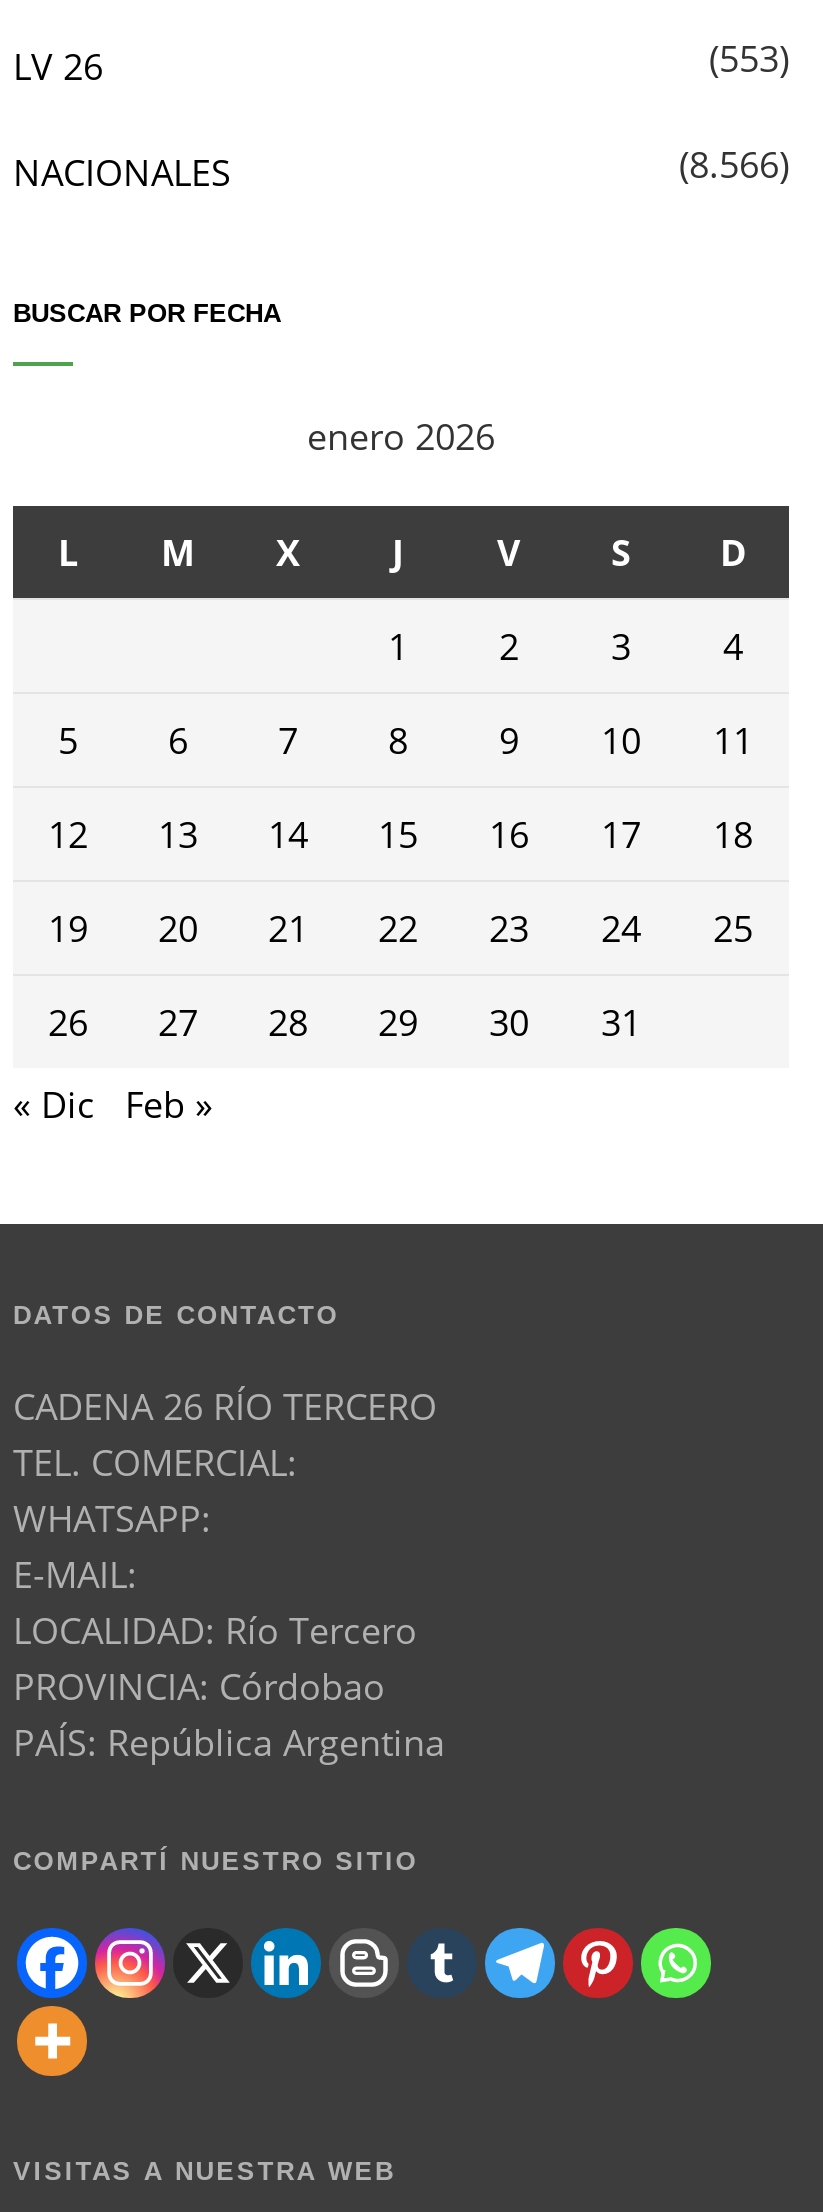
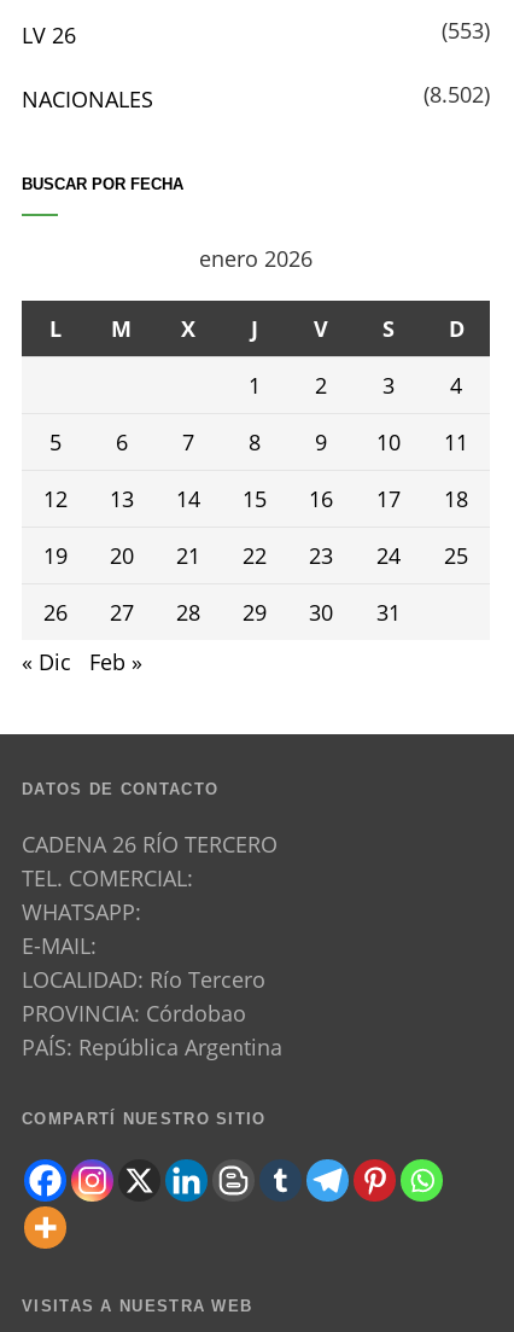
- (8.566)
+ (8.502)
